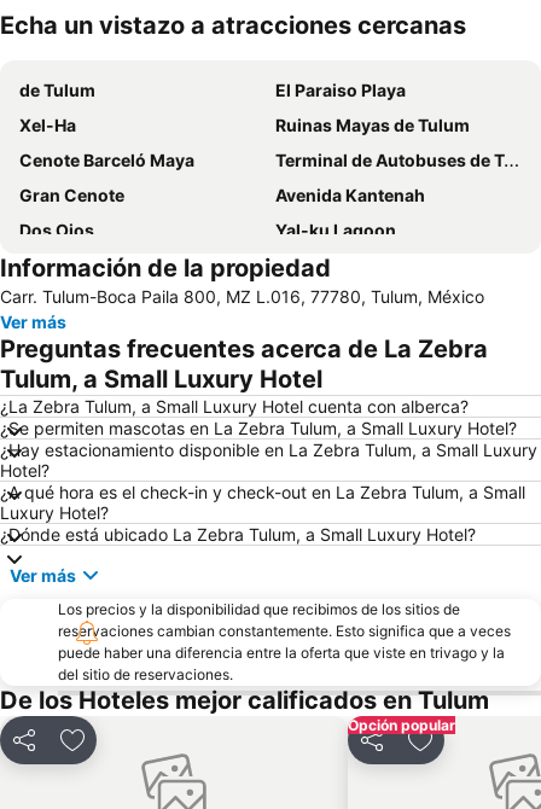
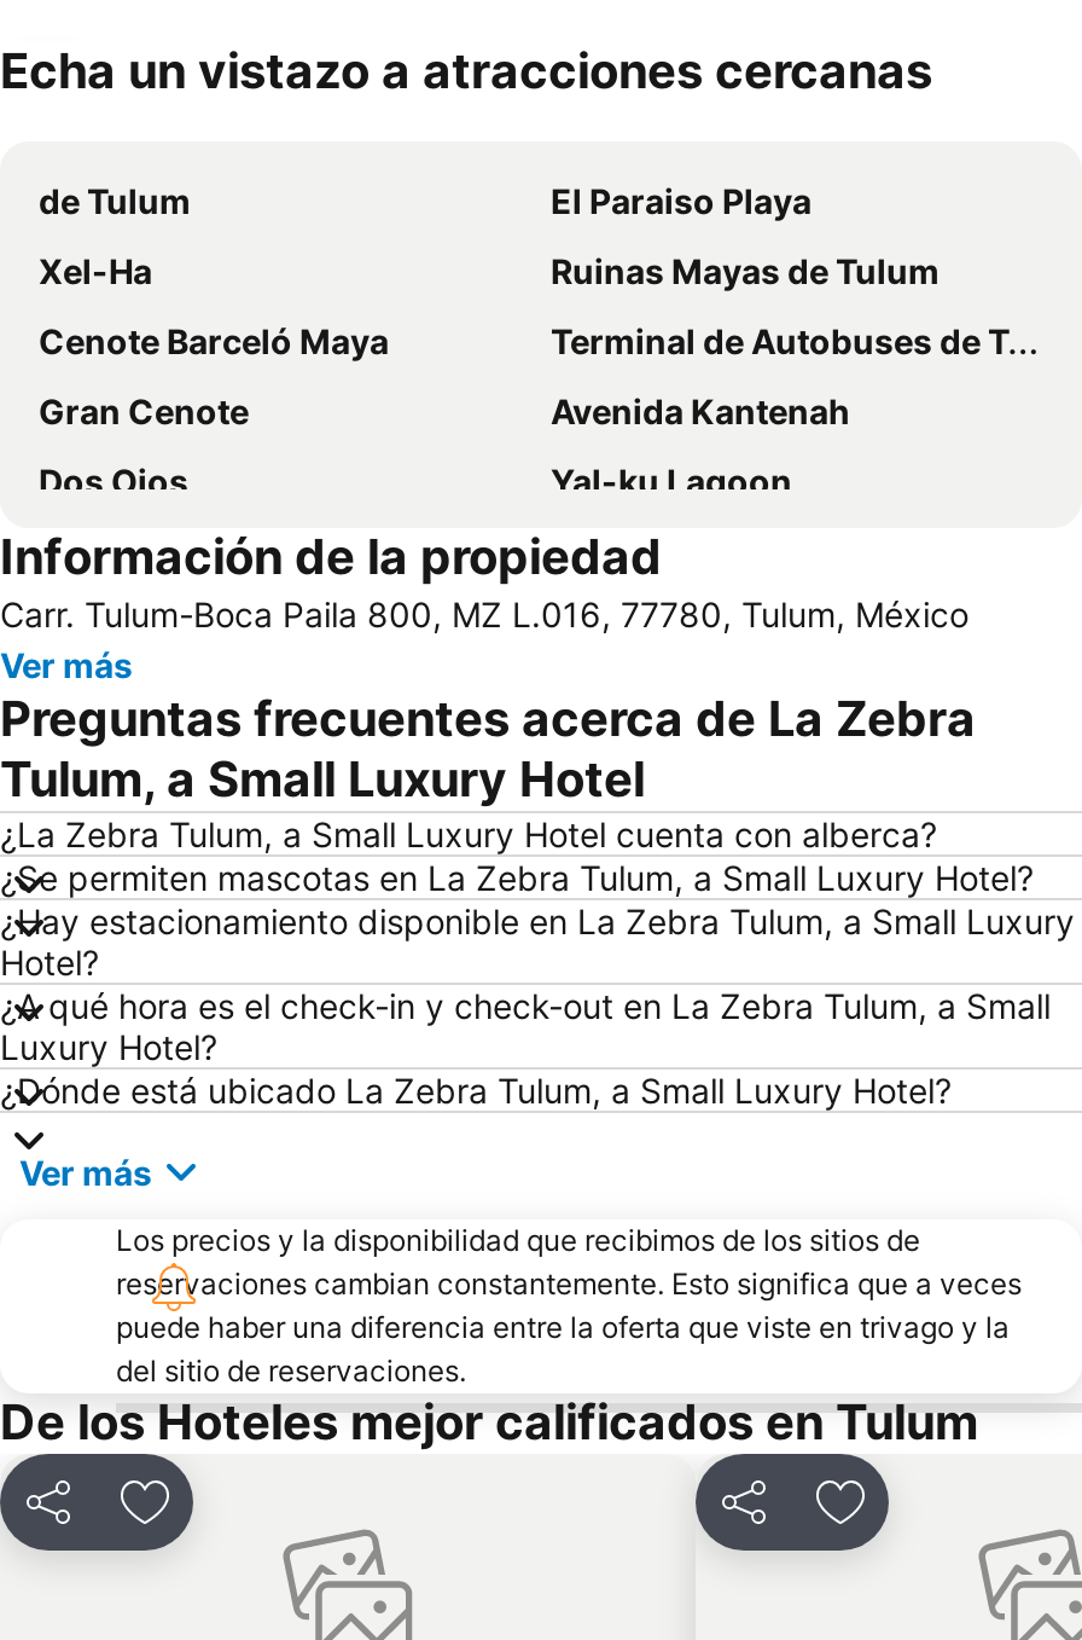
- Opción popular
